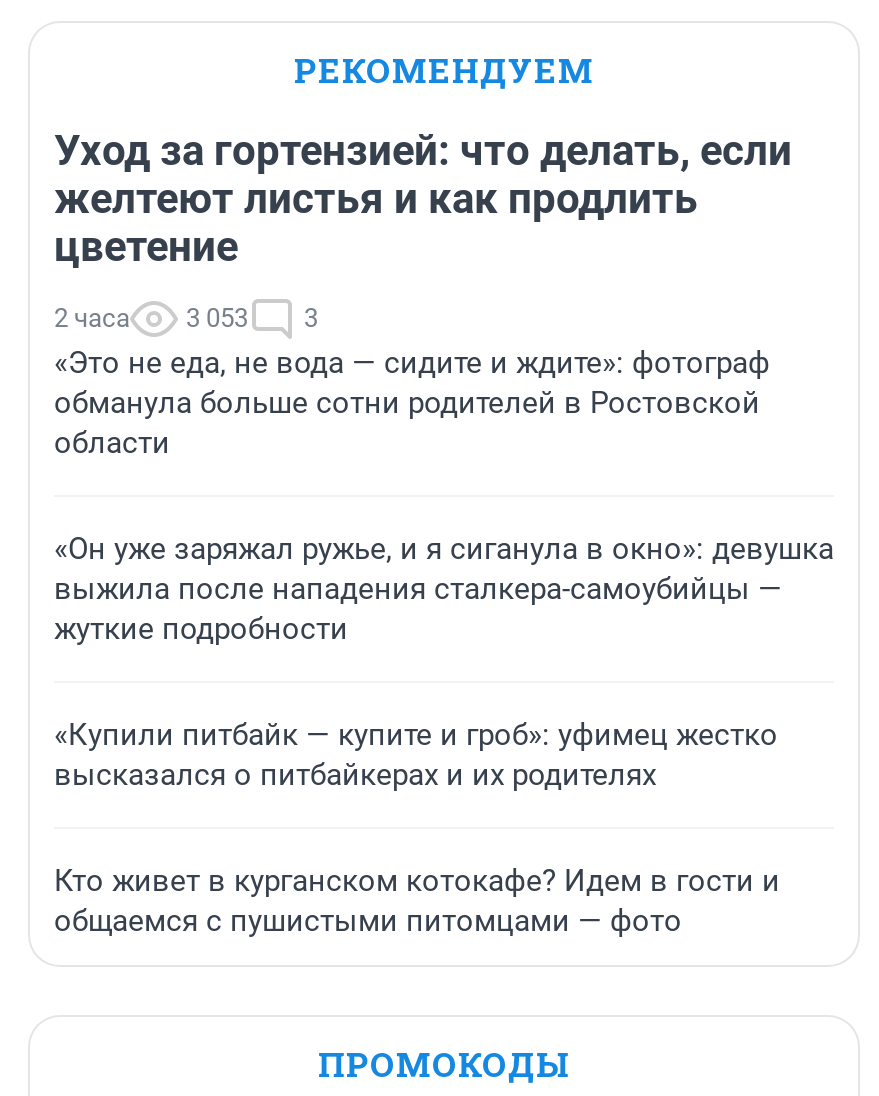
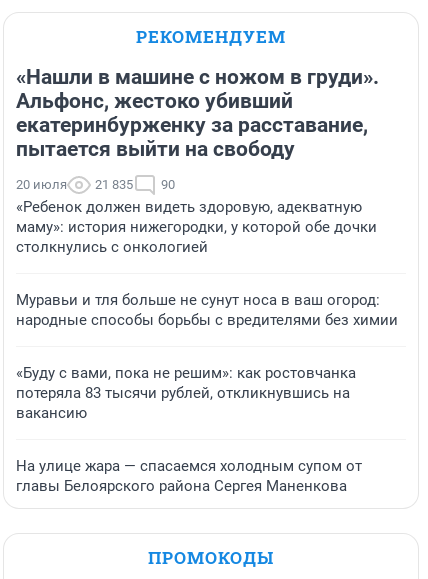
- Уход за гортензией: что делать, если
- желтеют листья и как продлить
- цветение
+ «Нашли в машине с ножом в груди».
+ Альфонс, жестоко убивший
+ екатеринбурженку за расставание,
+ пытается выйти на свободу

- 2 часа
- 3 053
- 3
- «Это не еда, не вода — сидите и ждите»: фотограф
- обманула больше сотни родителей в Ростовской
- области
+ 20 июля
+ 21 835
+ 90
+ «Ребенок должен видеть здоровую, адекватную
+ маму»: история нижегородки, у которой обе дочки
+ столкнулись с онкологией

- «Он уже заряжал ружье, и я сиганула в окно»: девушка
- выжила после нападения сталкера-самоубийцы —
- жуткие подробности
+ Муравьи и тля больше не сунут носа в ваш огород:
+ народные способы борьбы с вредителями без химии

- «Купили питбайк — купите и гроб»: уфимец жестко
- высказался о питбайкерах и их родителях
+ «Буду с вами, пока не решим»: как ростовчанка
+ потеряла 83 тысячи рублей, откликнувшись на
+ вакансию

- Кто живет в курганском котокафе? Идем в гости и
- общаемся с пушистыми питомцами — фото
+ На улице жара — спасаемся холодным супом от
+ главы Белоярского района Сергея Маненкова
